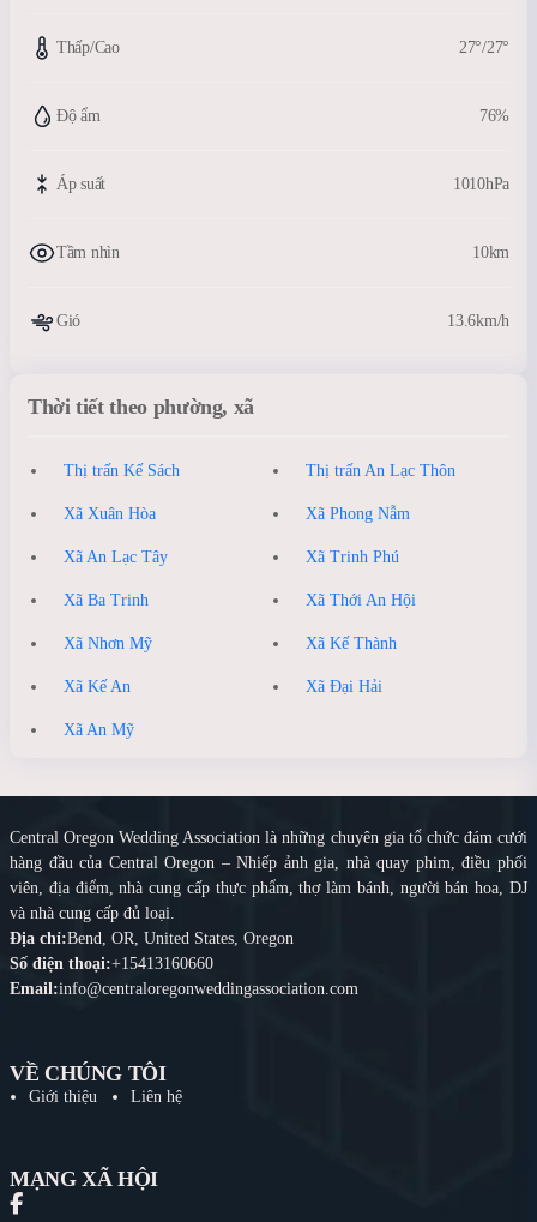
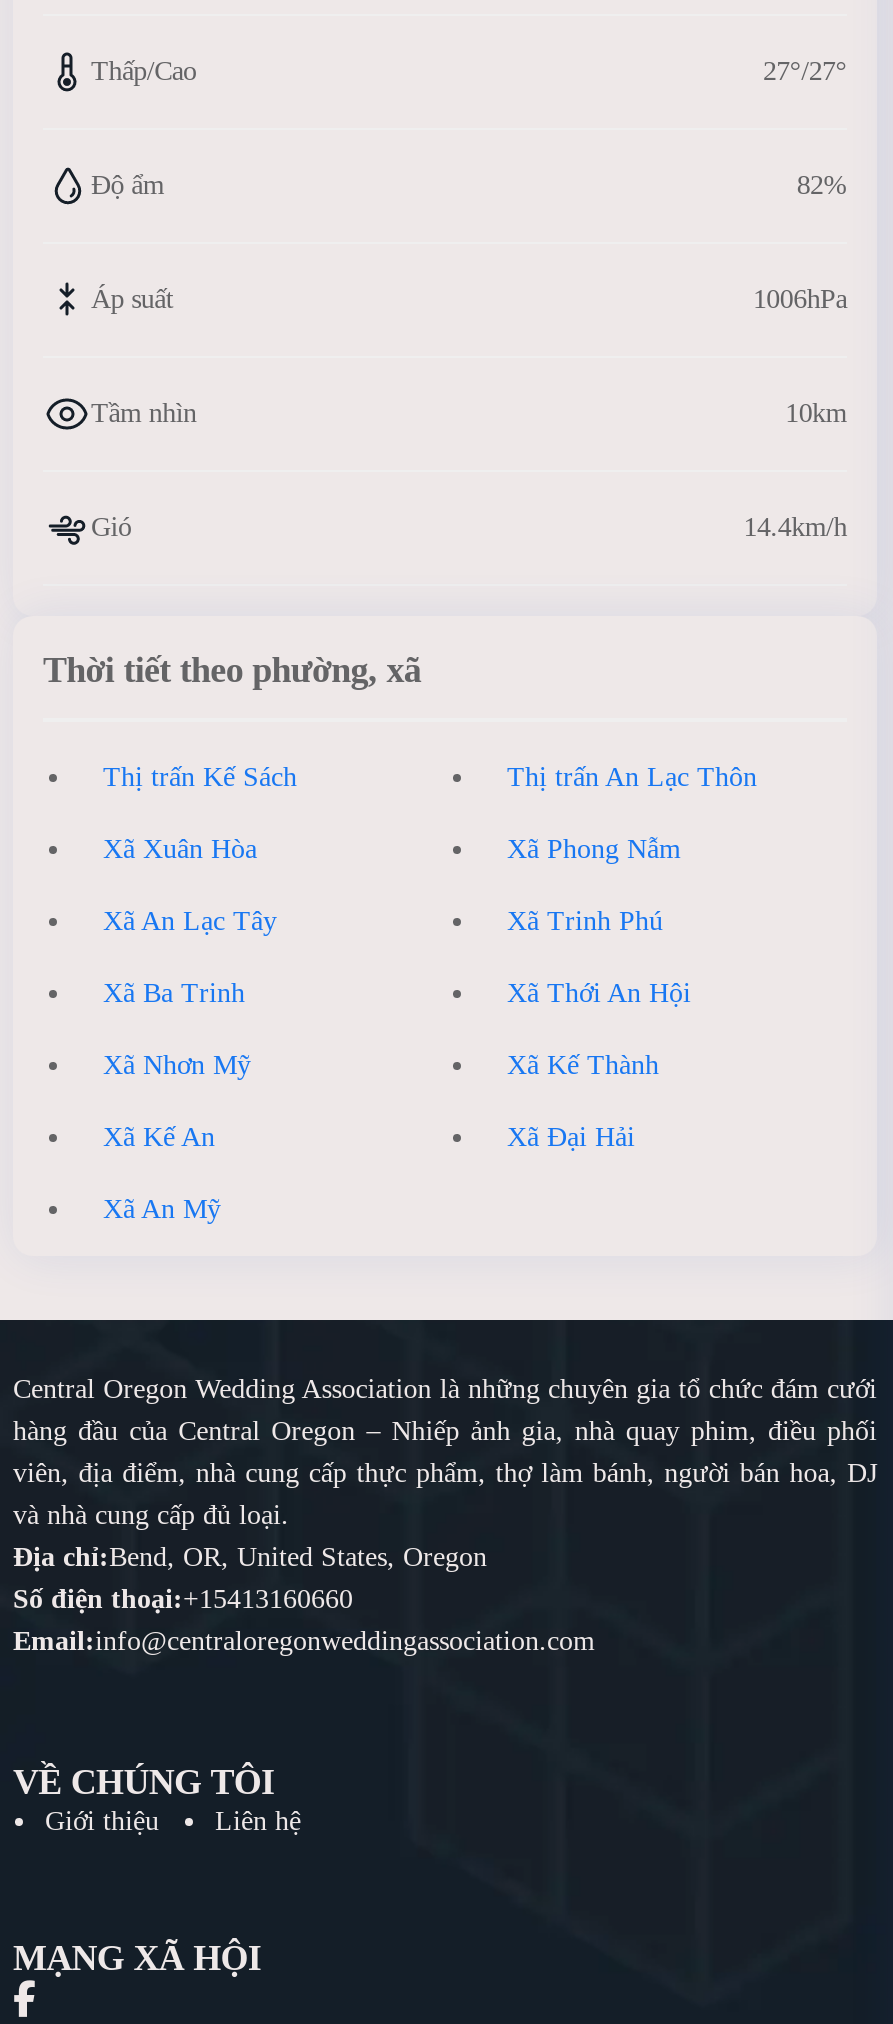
- 76%
+ 82%

- 1010hPa
+ 1006hPa

- 13.6km/h
+ 14.4km/h
